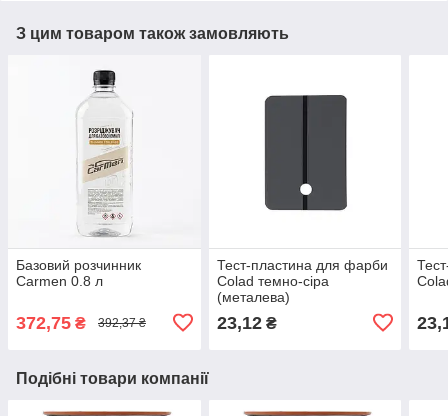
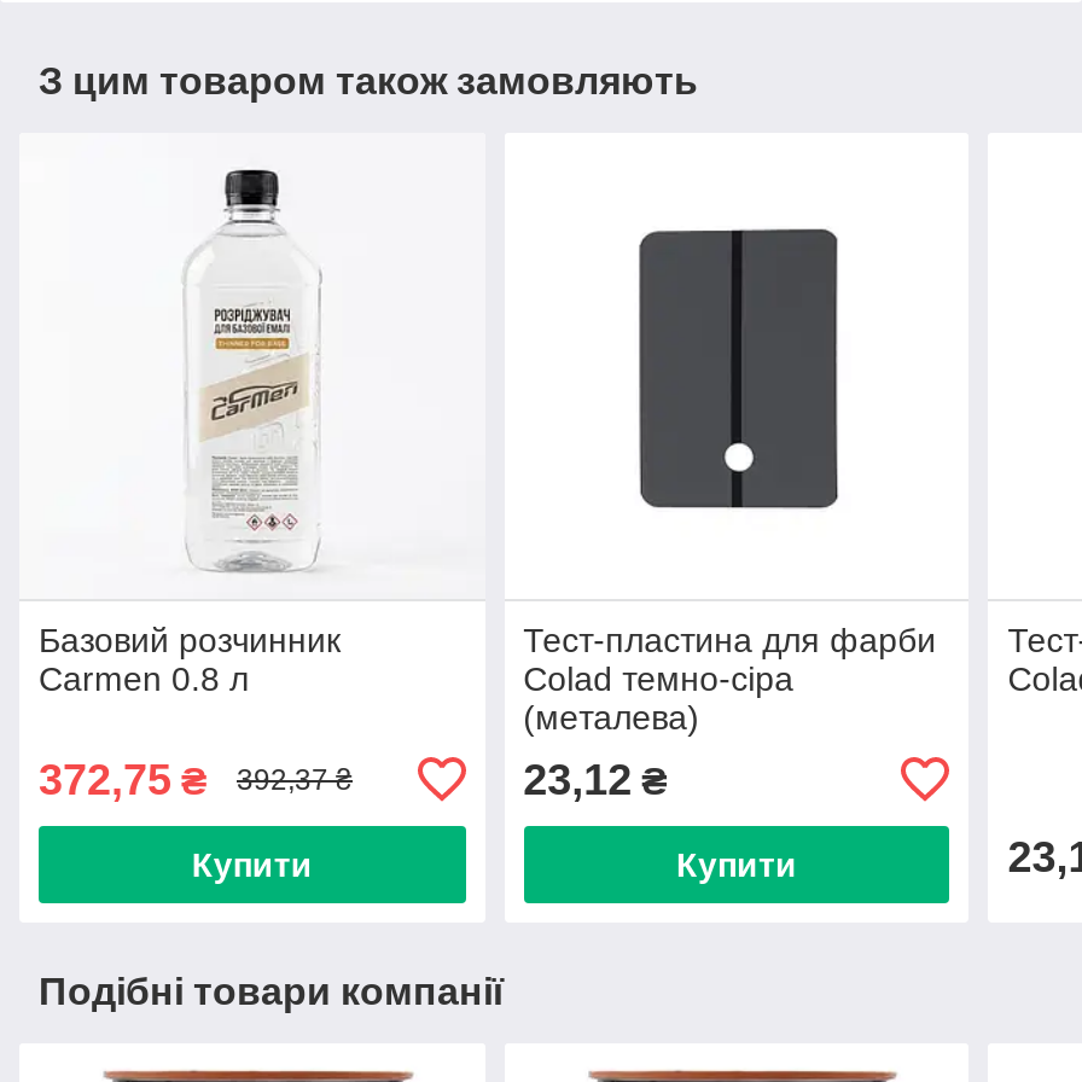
+ Купити

+ Купити
